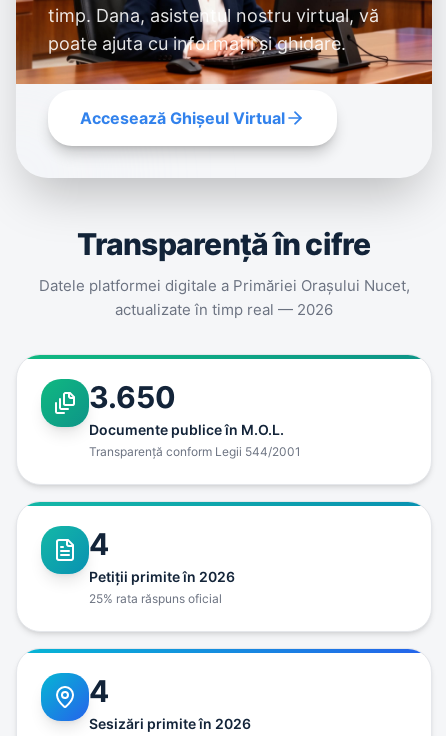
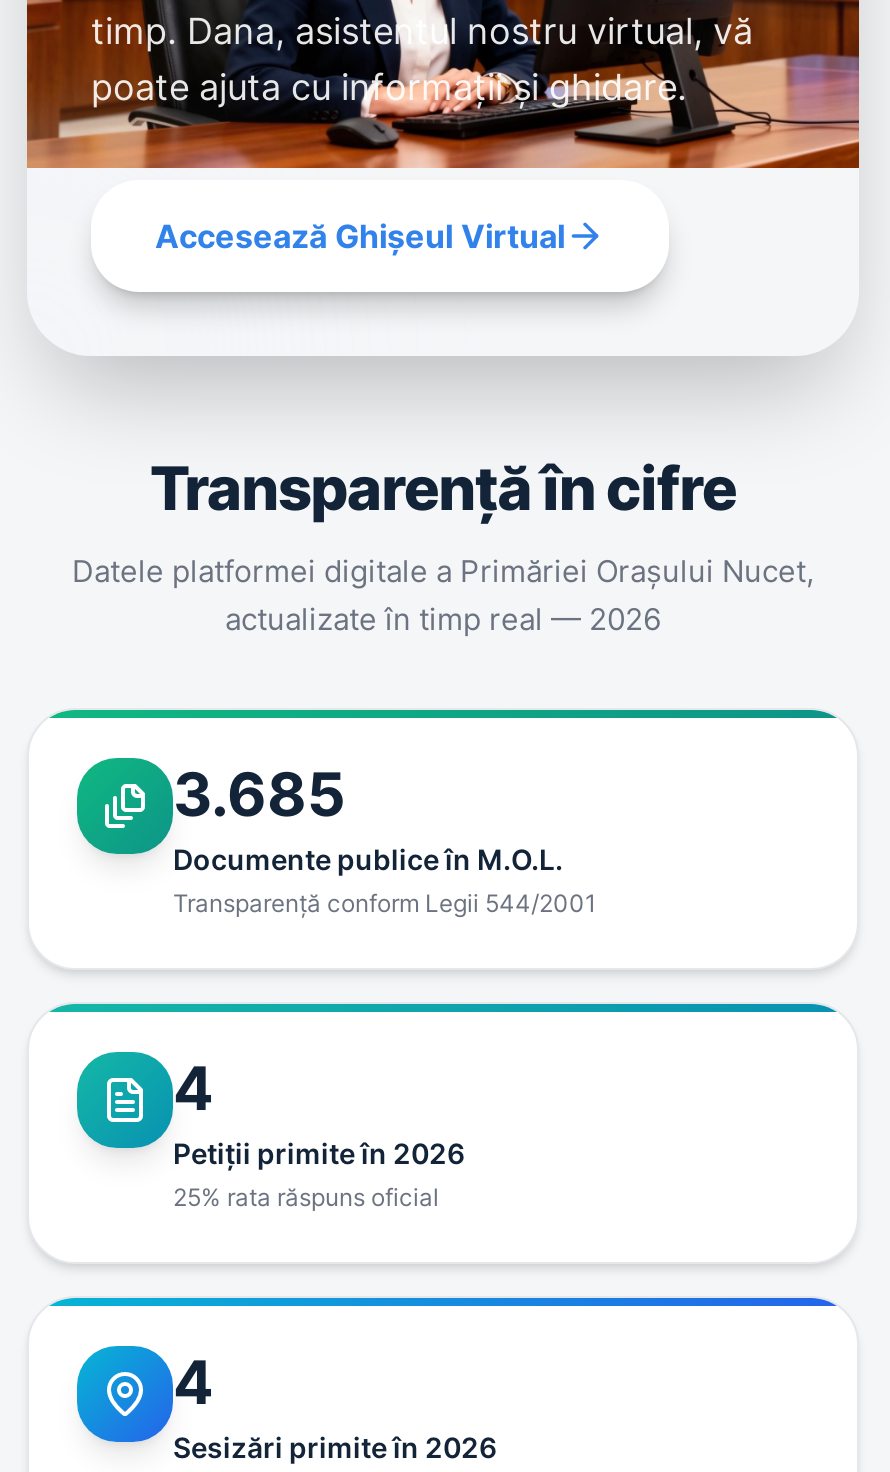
- 3.650
+ 3.685
